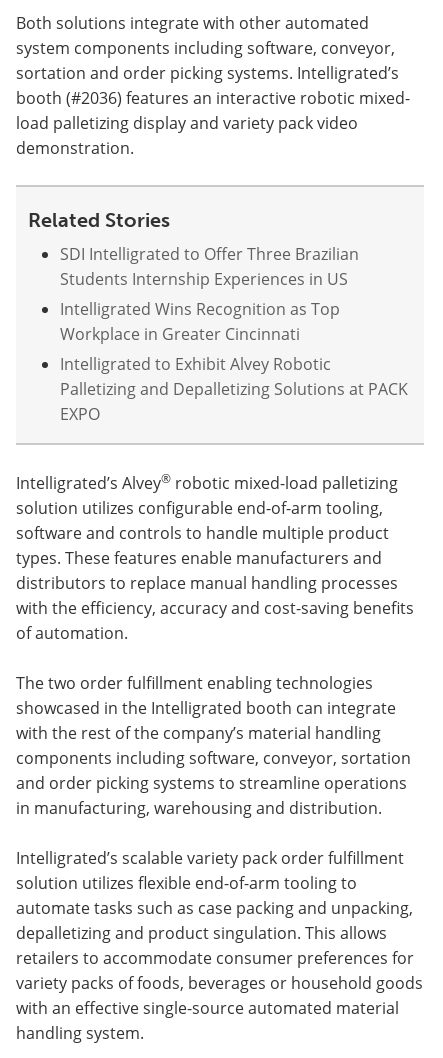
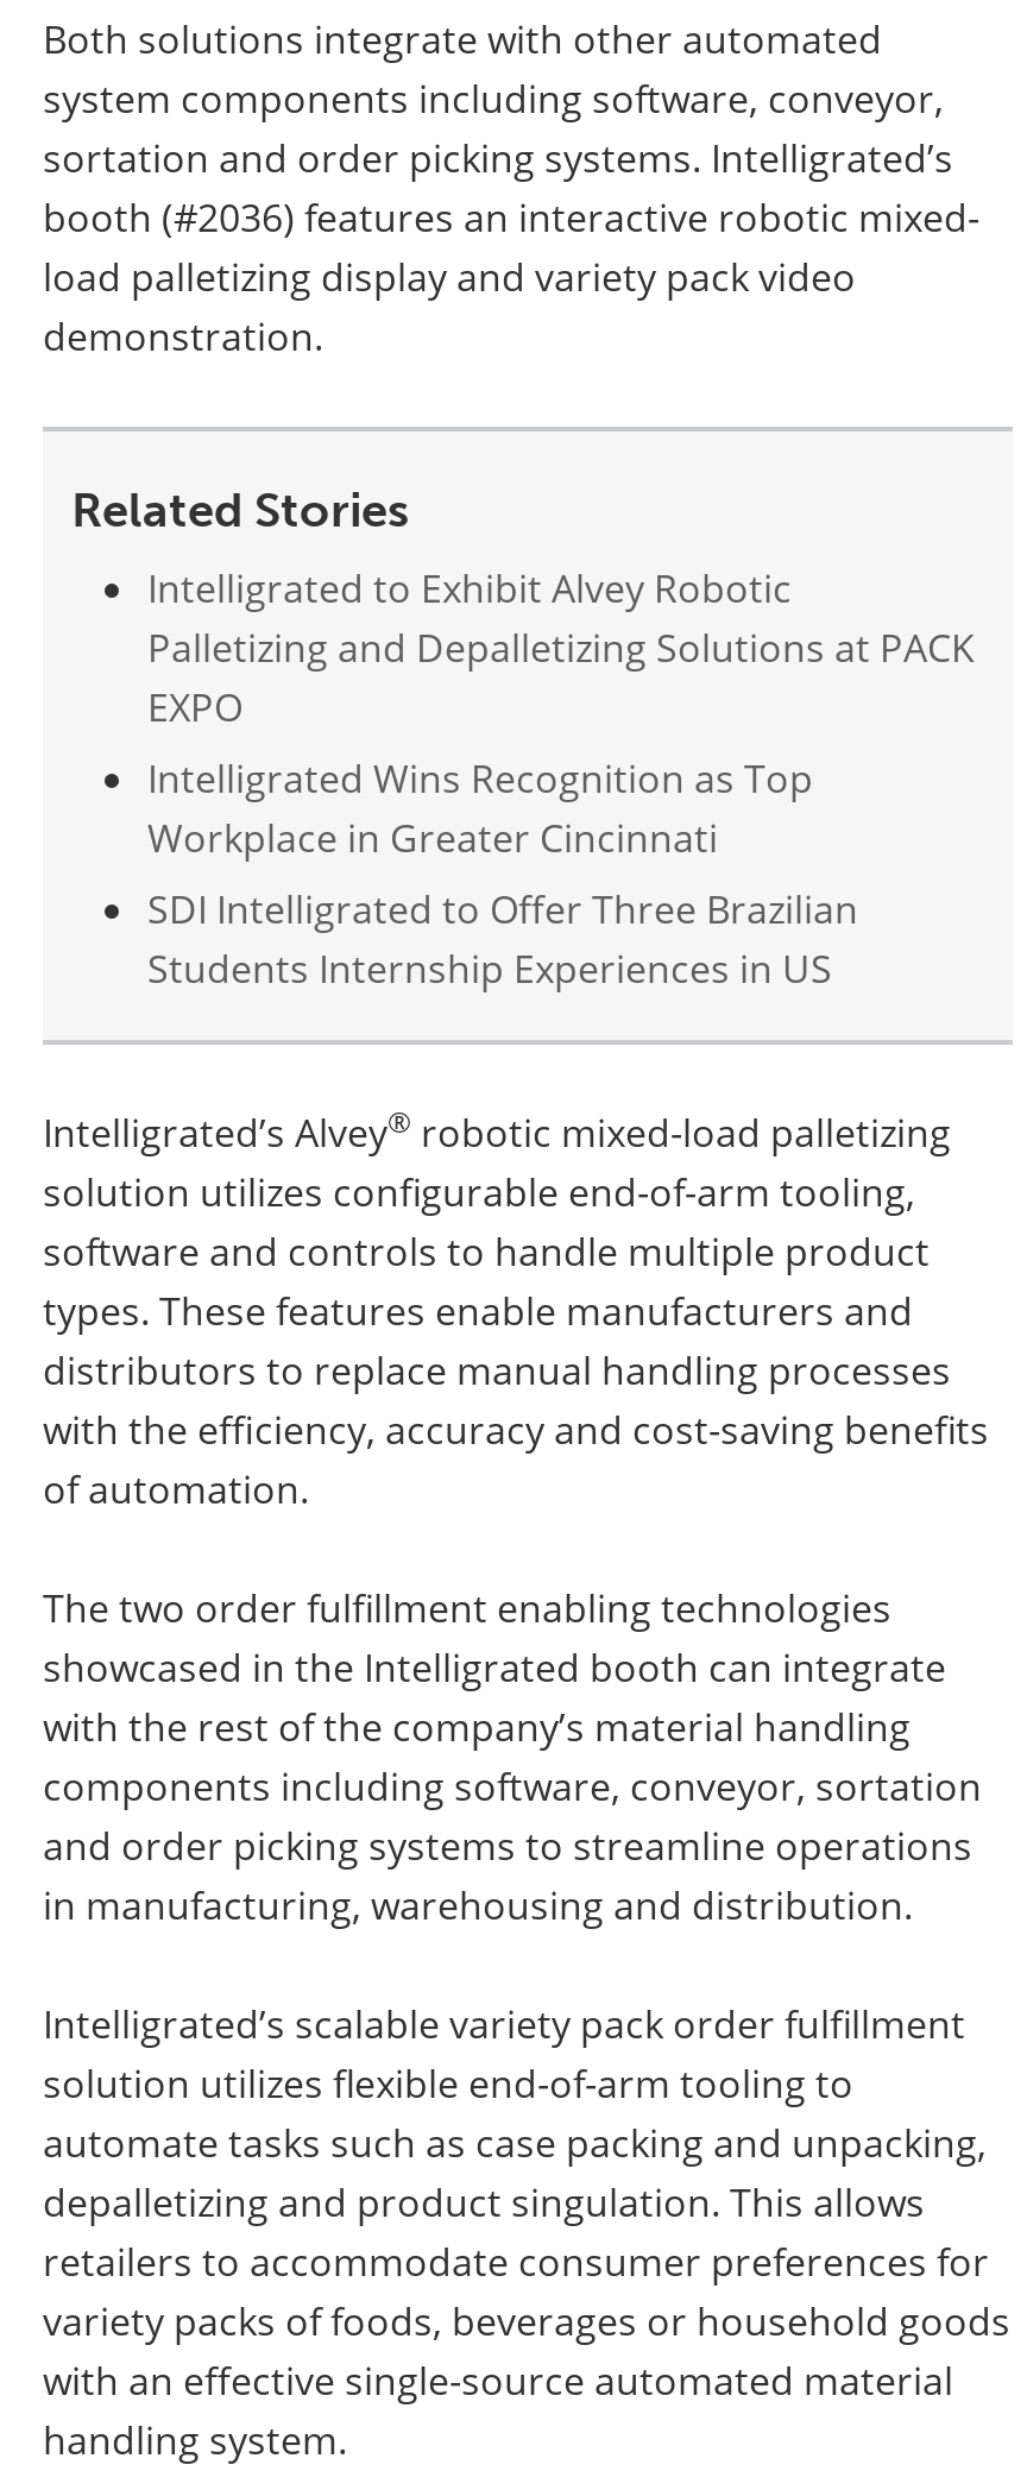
moved down: SDI Intelligrated to Offer Three Brazilian | Students Internship Experiences in US | Intelligrated Wins Recognition as Top | Workplace in Greater Cincinnati

moved up: Intelligrated to Exhibit Alvey Robotic | Palletizing and Depalletizing Solutions at PACK | EXPO
